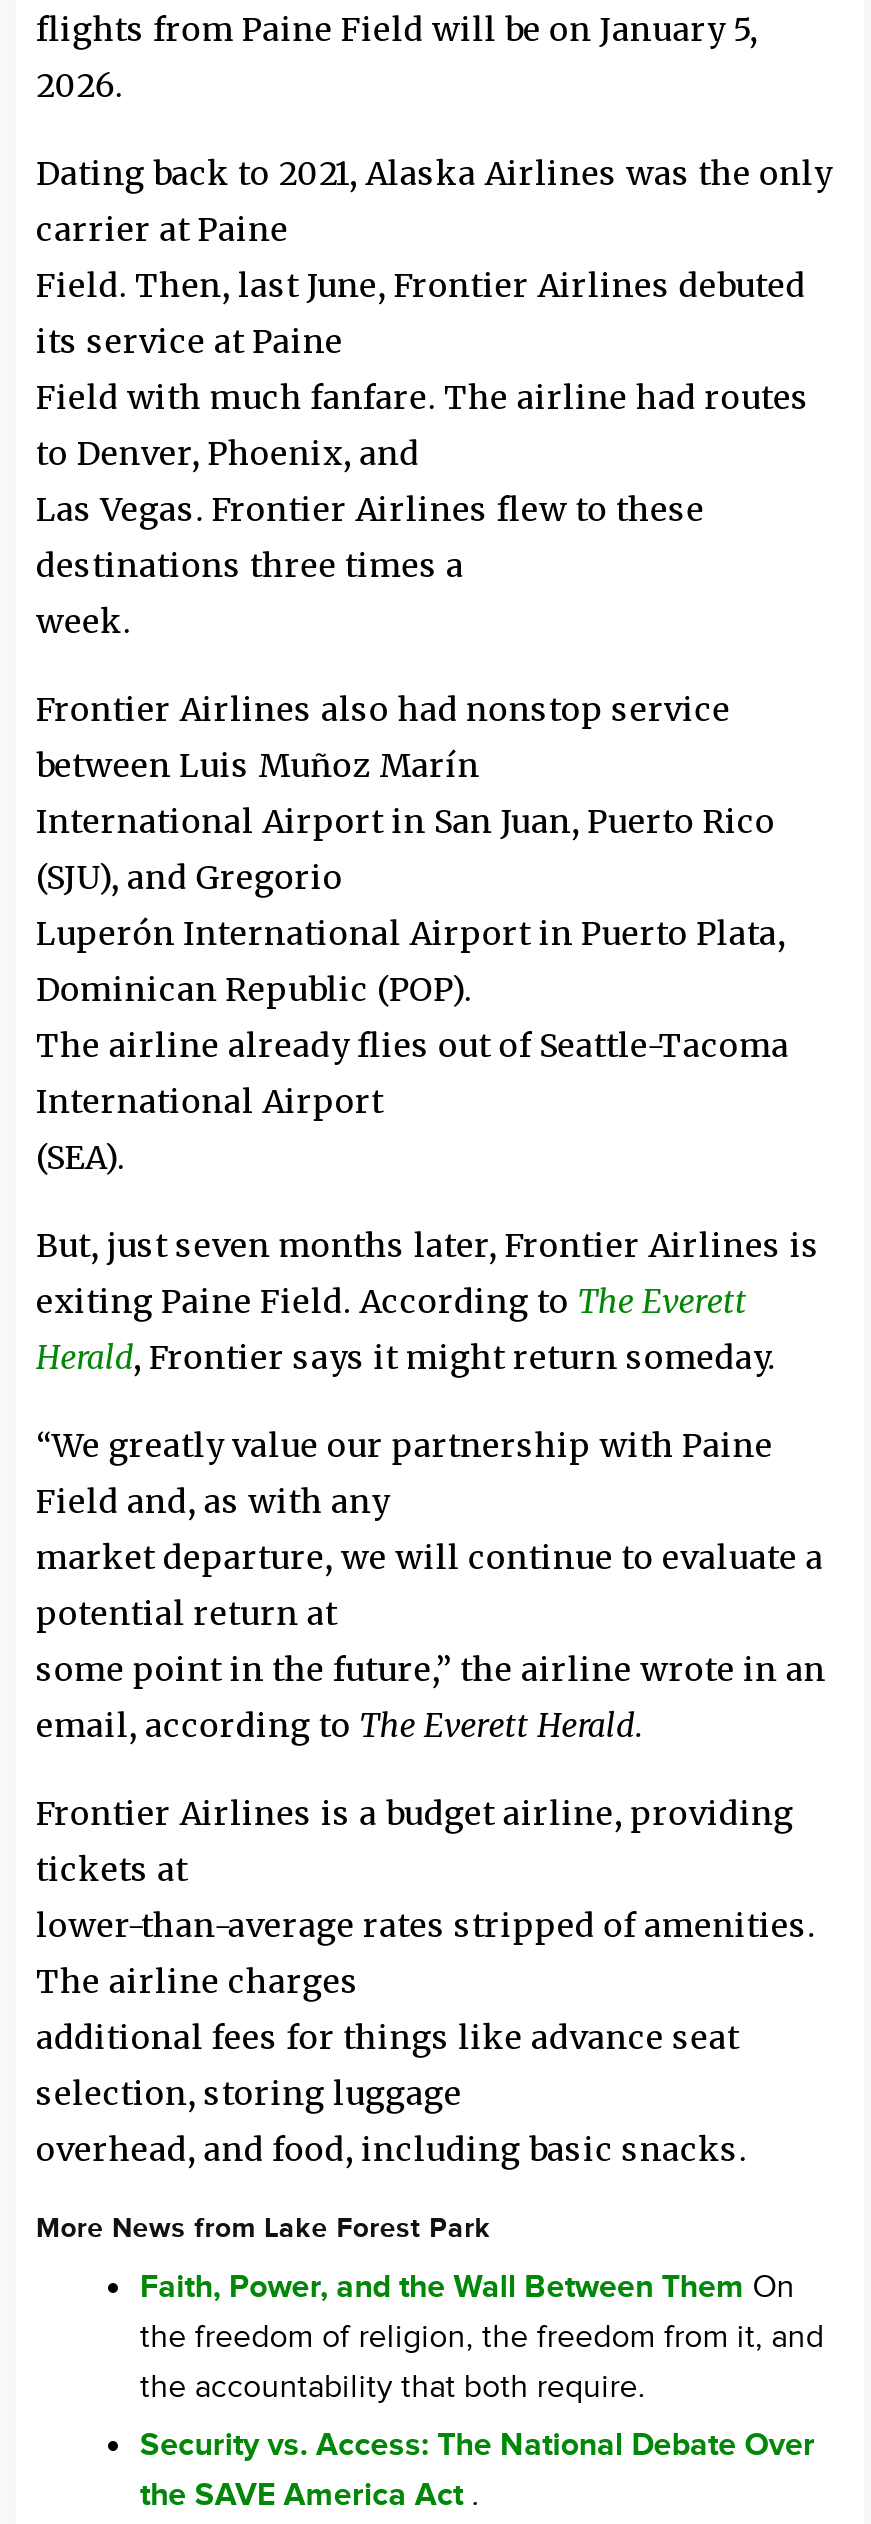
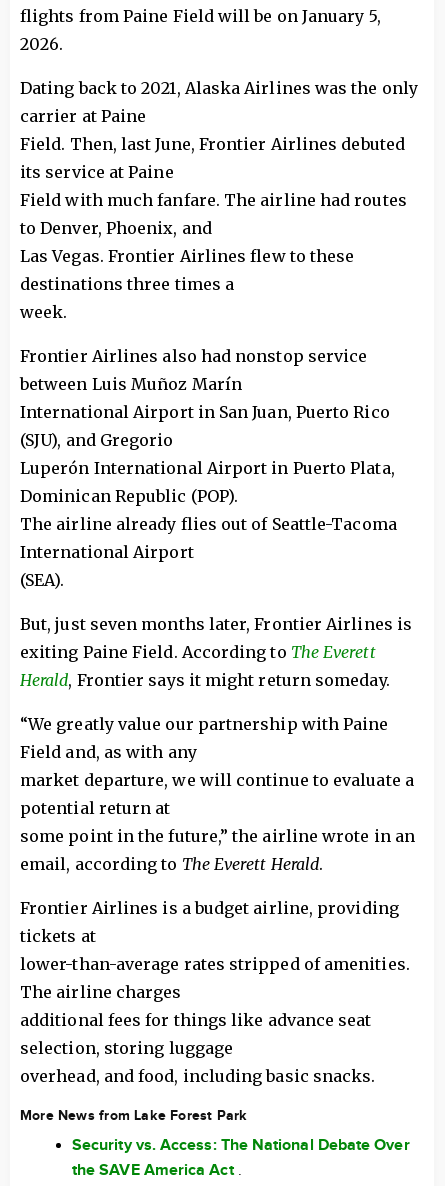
- Faith, Power, and the Wall Between Them On
- the freedom of religion, the freedom from it, and
- the accountability that both require.
